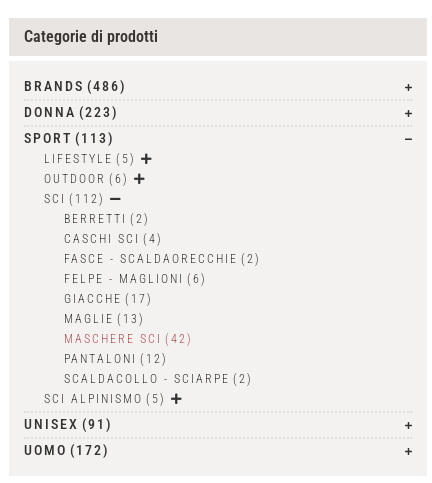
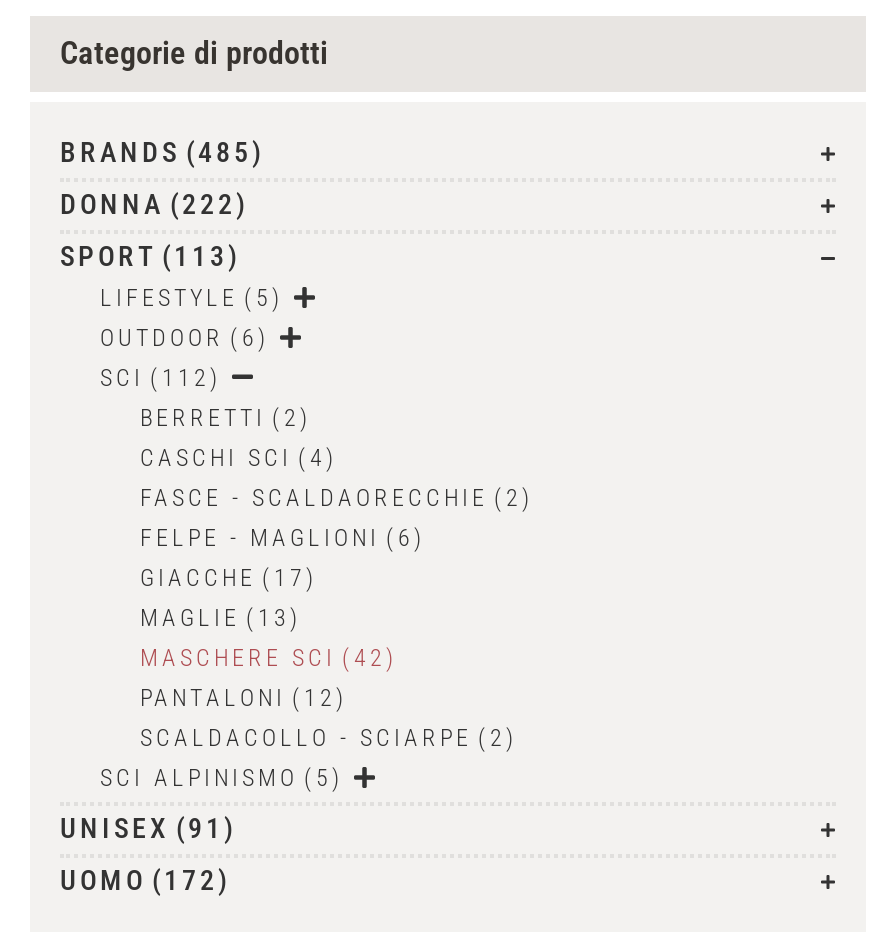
- BRANDS (486)
+ BRANDS (485)

- DONNA (223)
+ DONNA (222)
